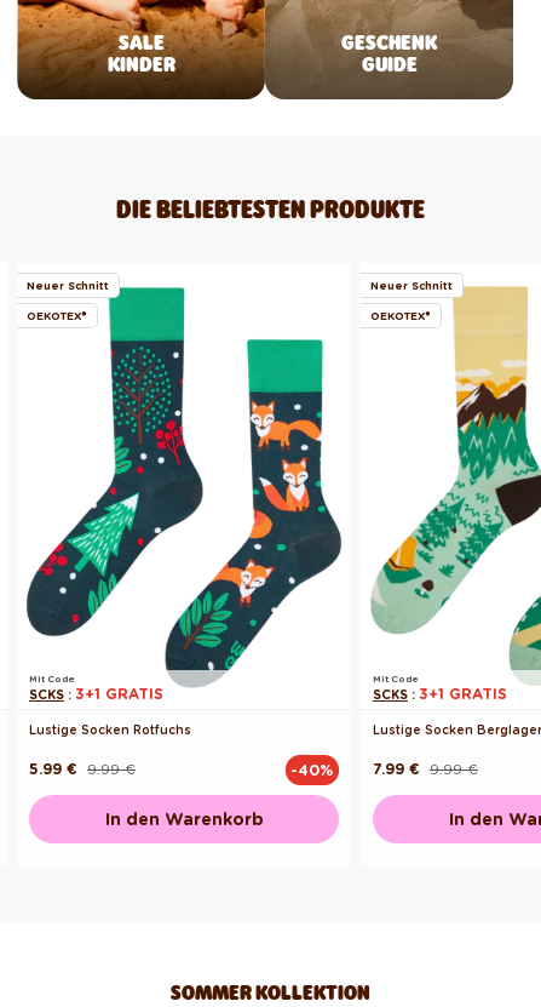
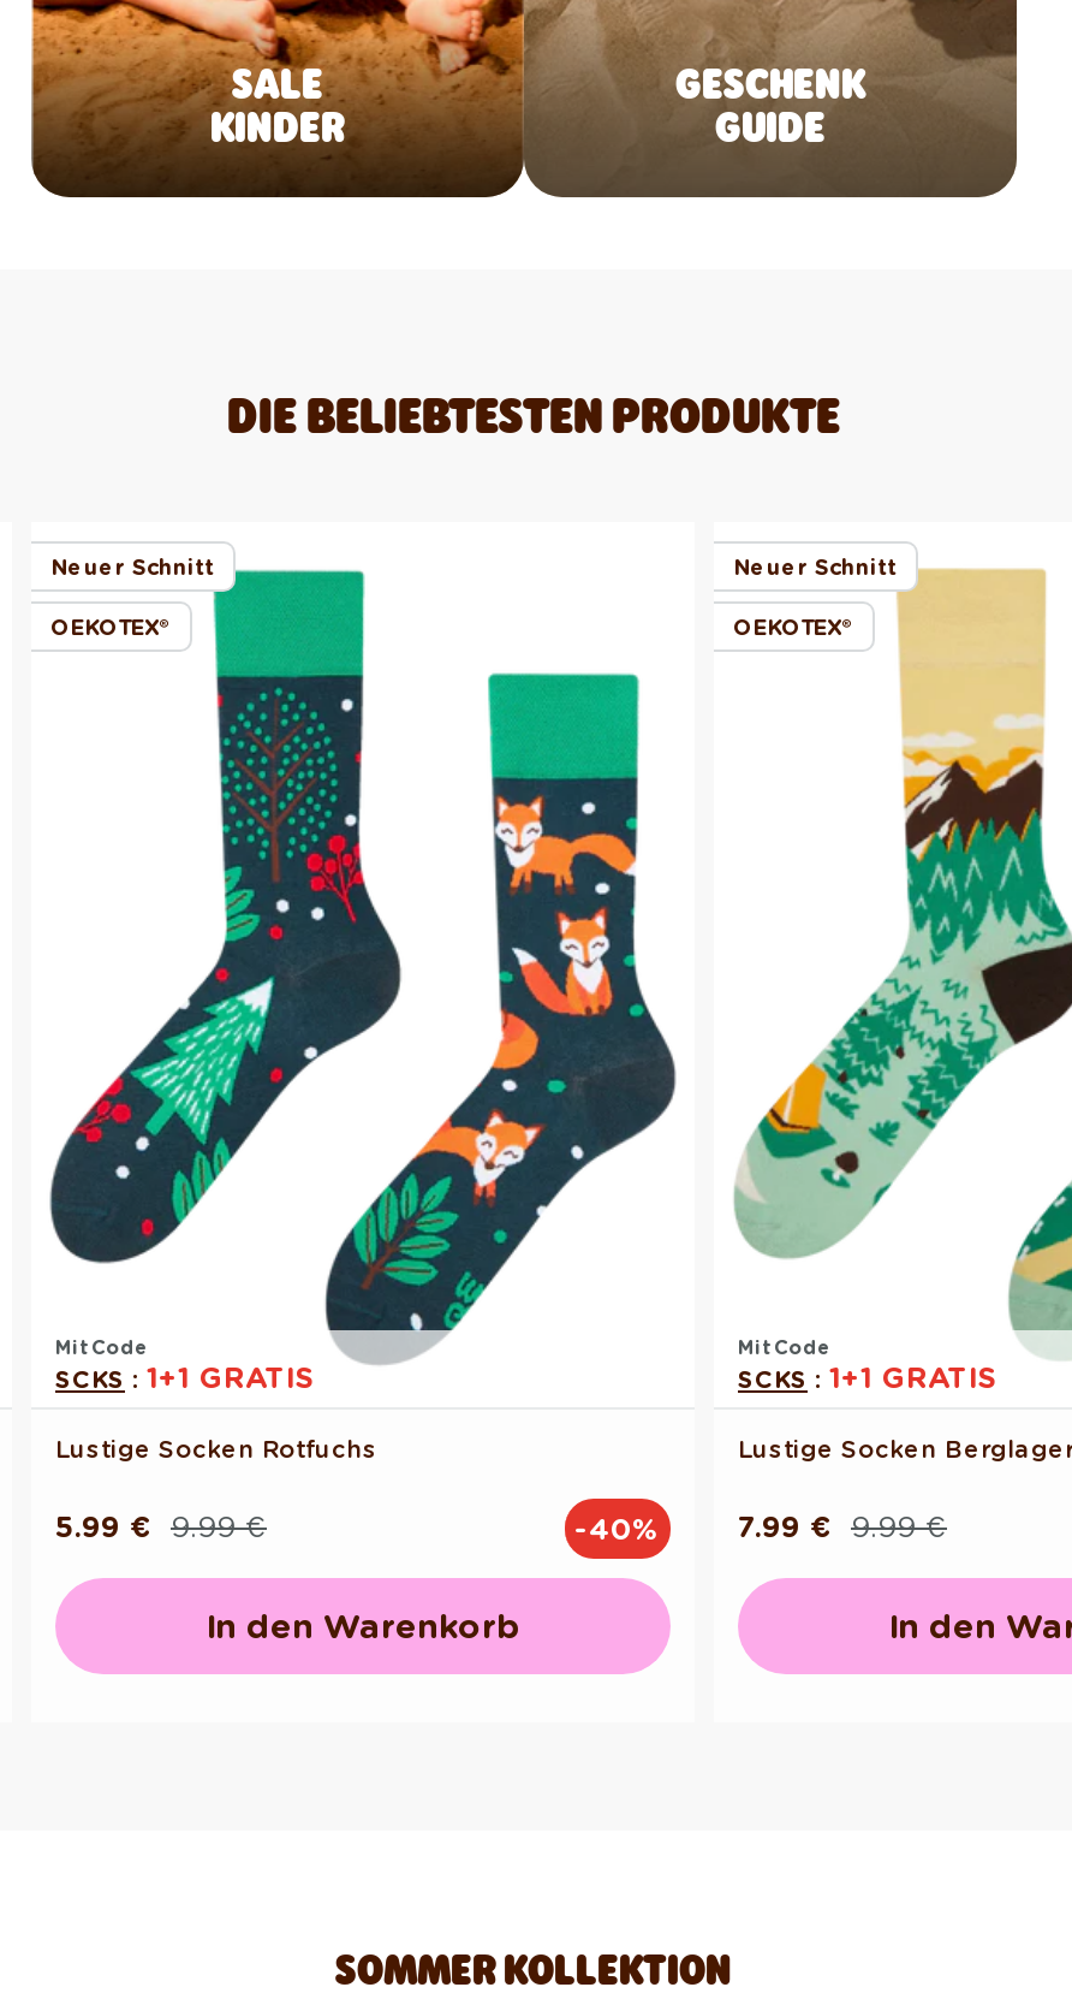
- SCKS: 3+1 GRATIS
+ SCKS: 1+1 GRATIS

- SCKS: 3+1 GRATIS
+ SCKS: 1+1 GRATIS
